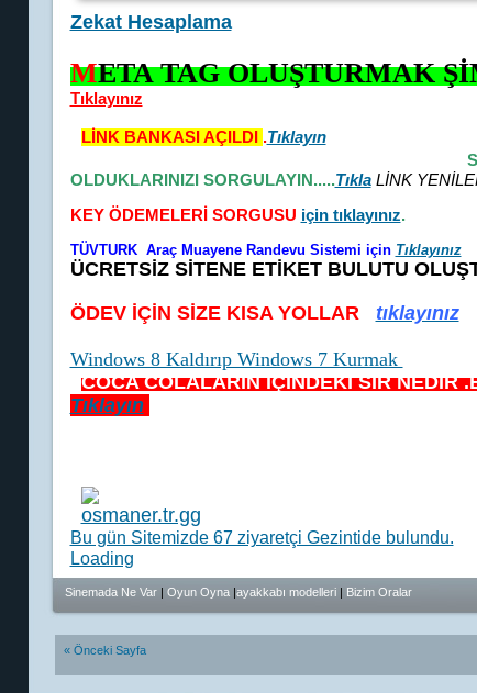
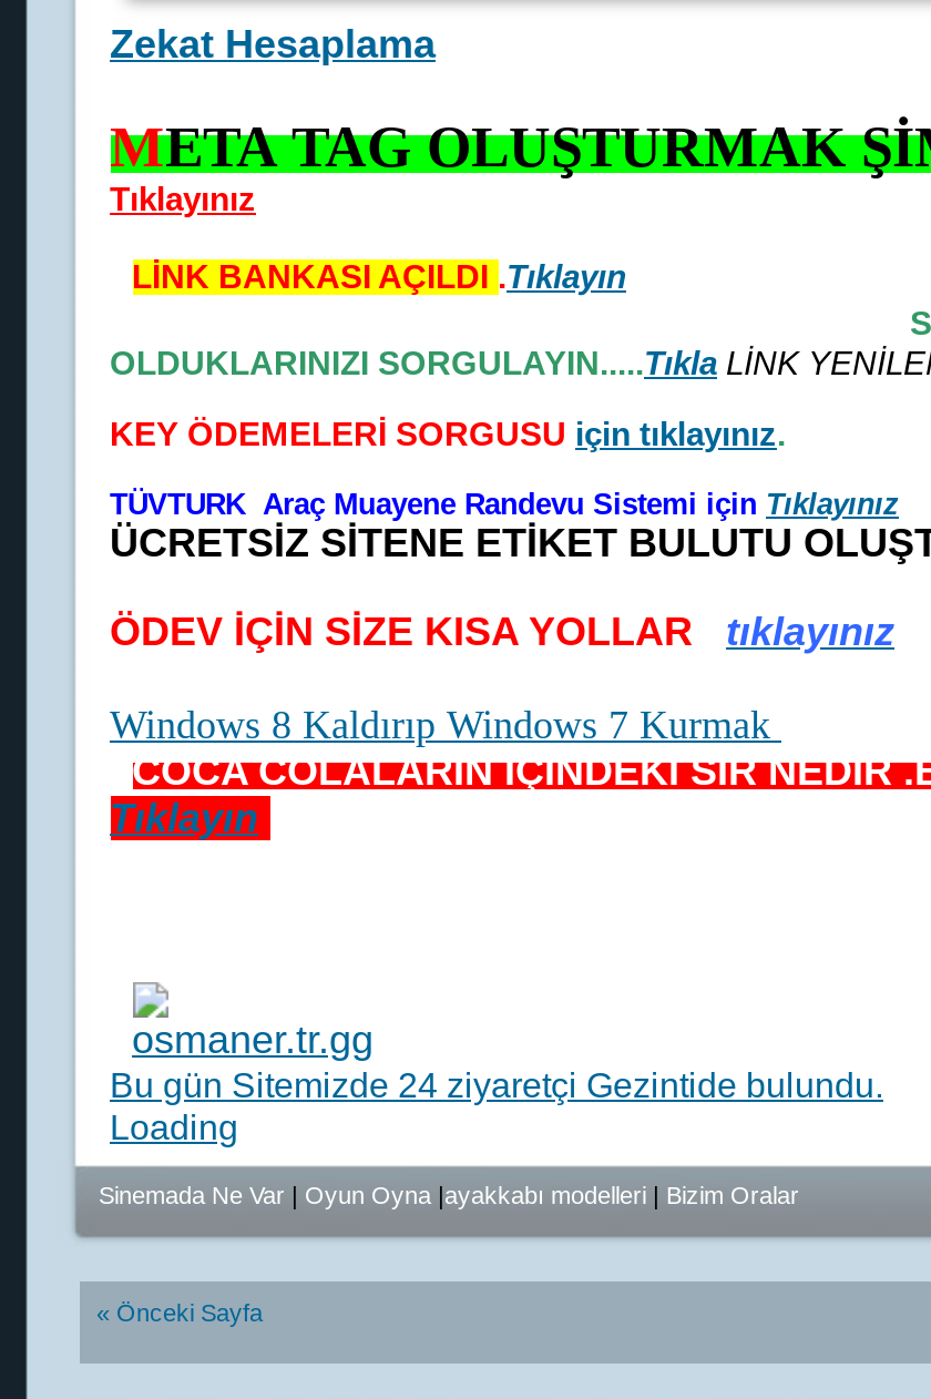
- Bu gün Sitemizde 67 ziyaretçi Gezintide bulundu.
+ Bu gün Sitemizde 24 ziyaretçi Gezintide bulundu.
